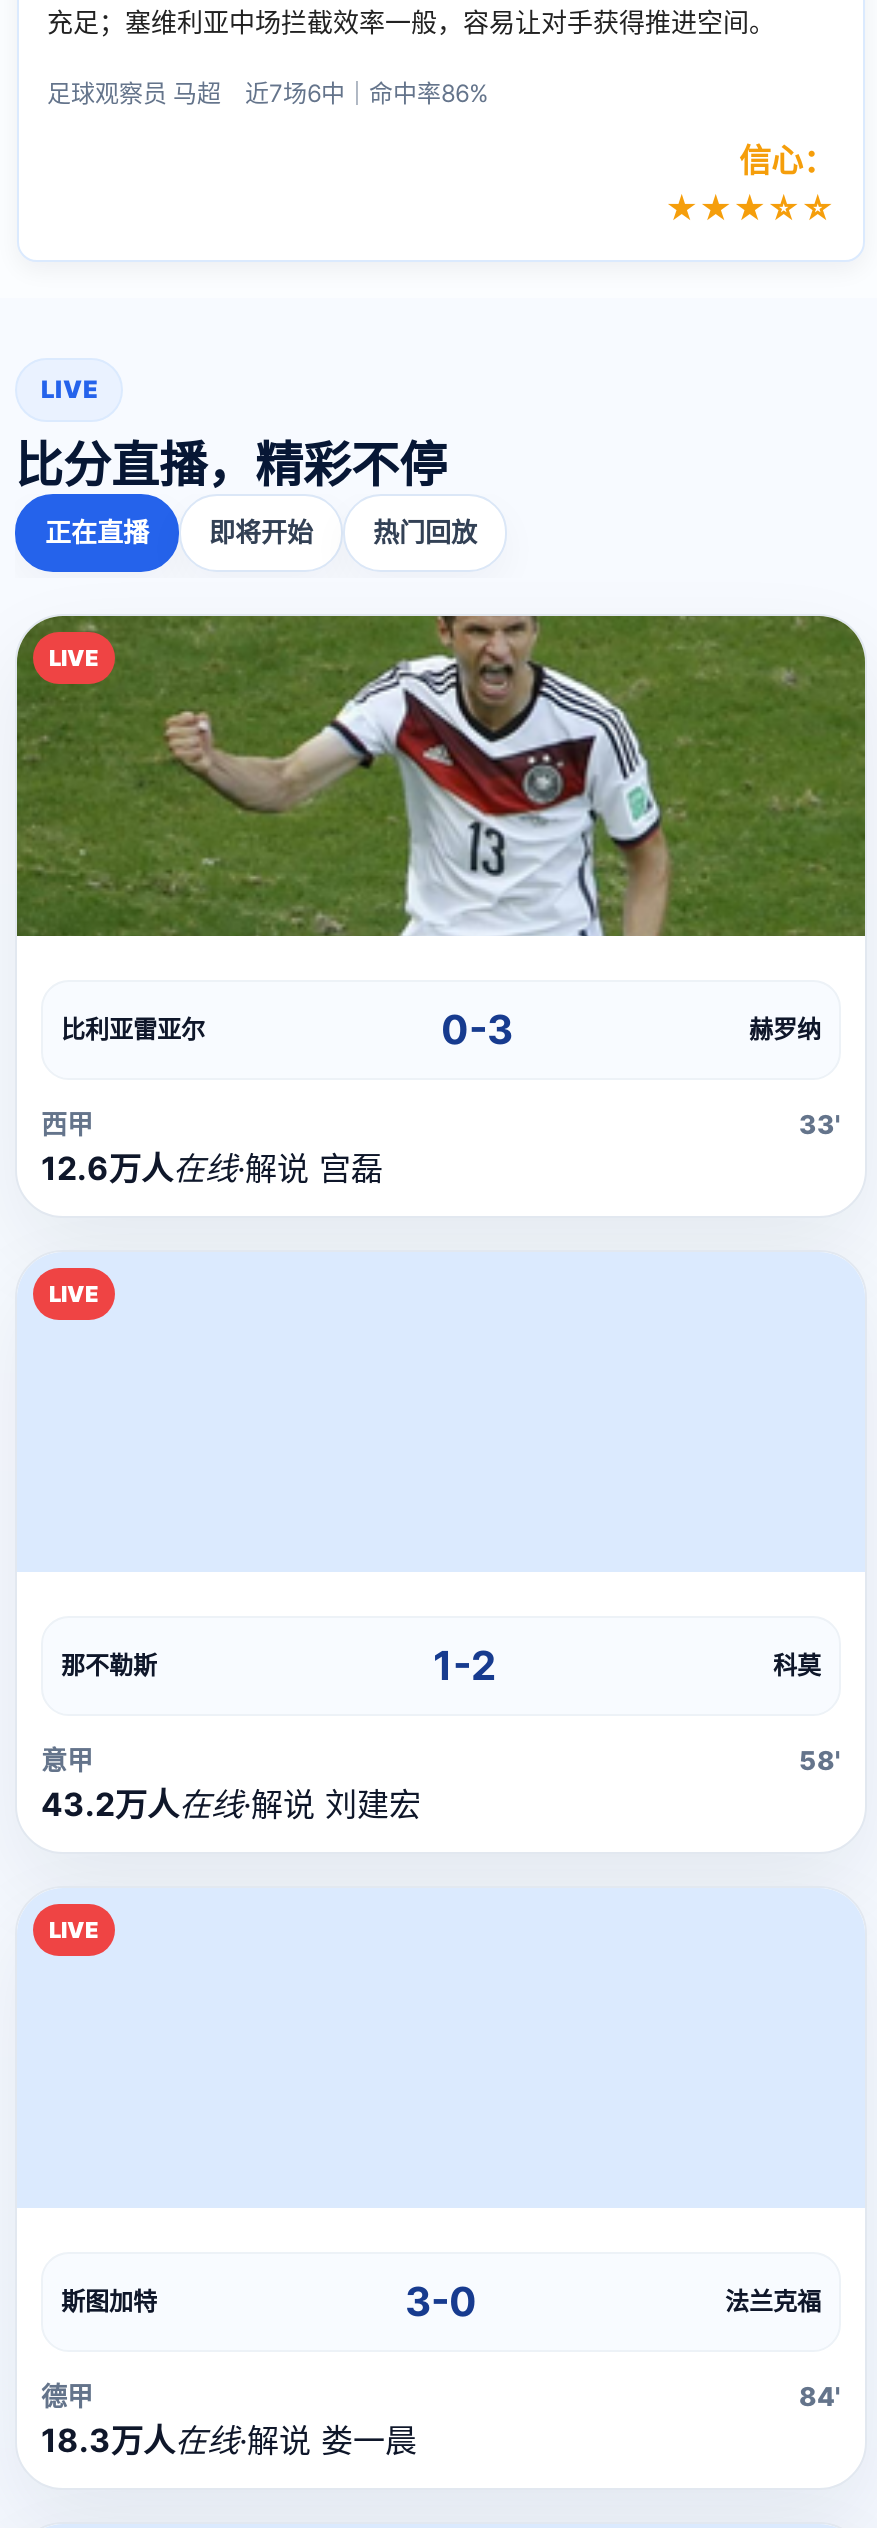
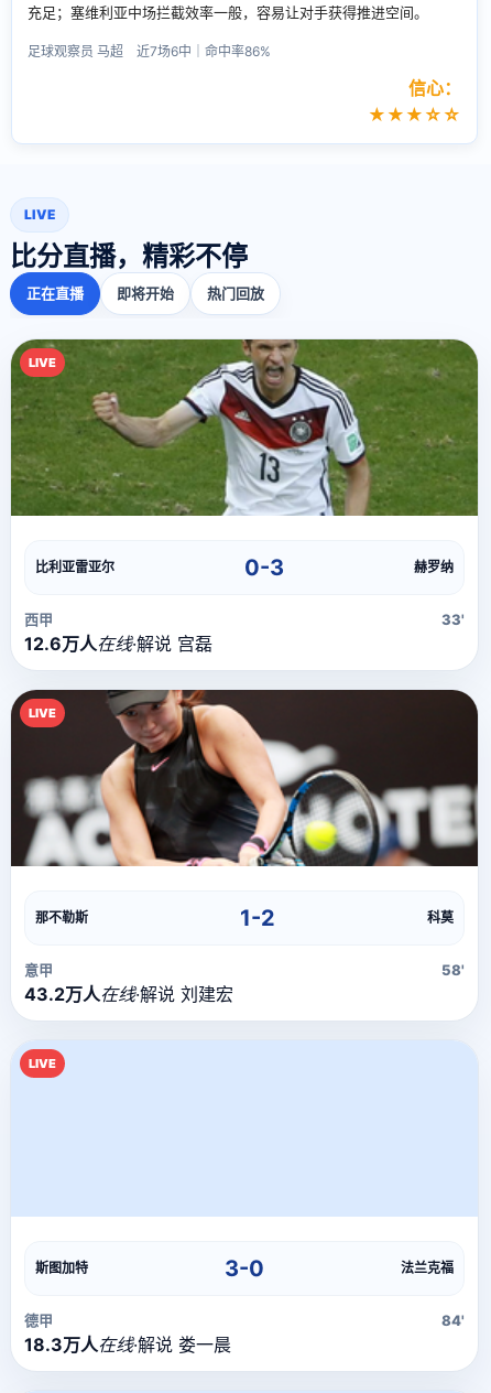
+ [image]
